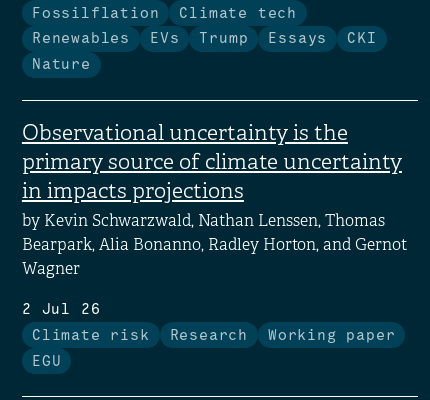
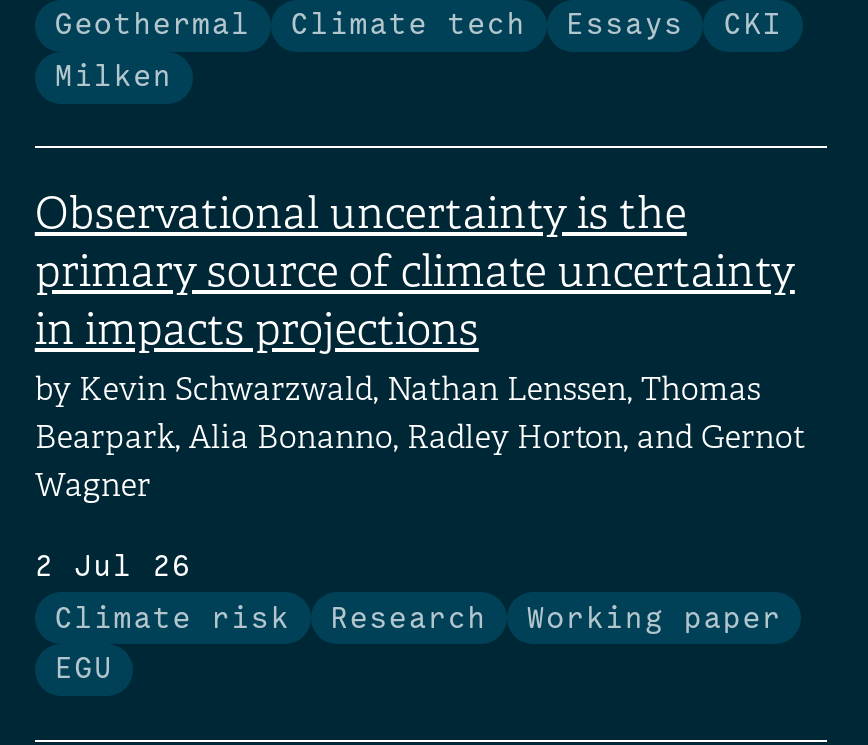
- Fossilflation
+ Geothermal

- Renewables
- EVs
- Trump

- Nature
+ Milken
